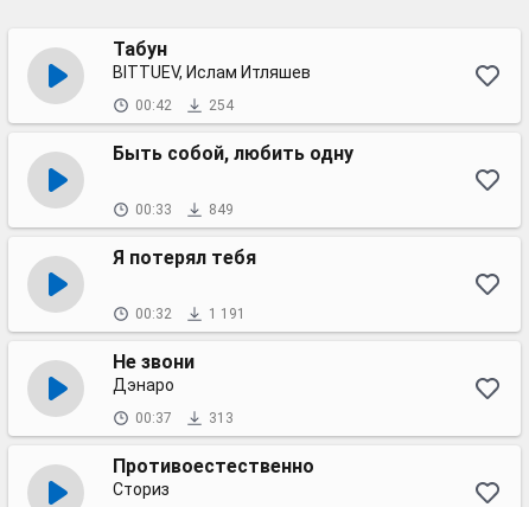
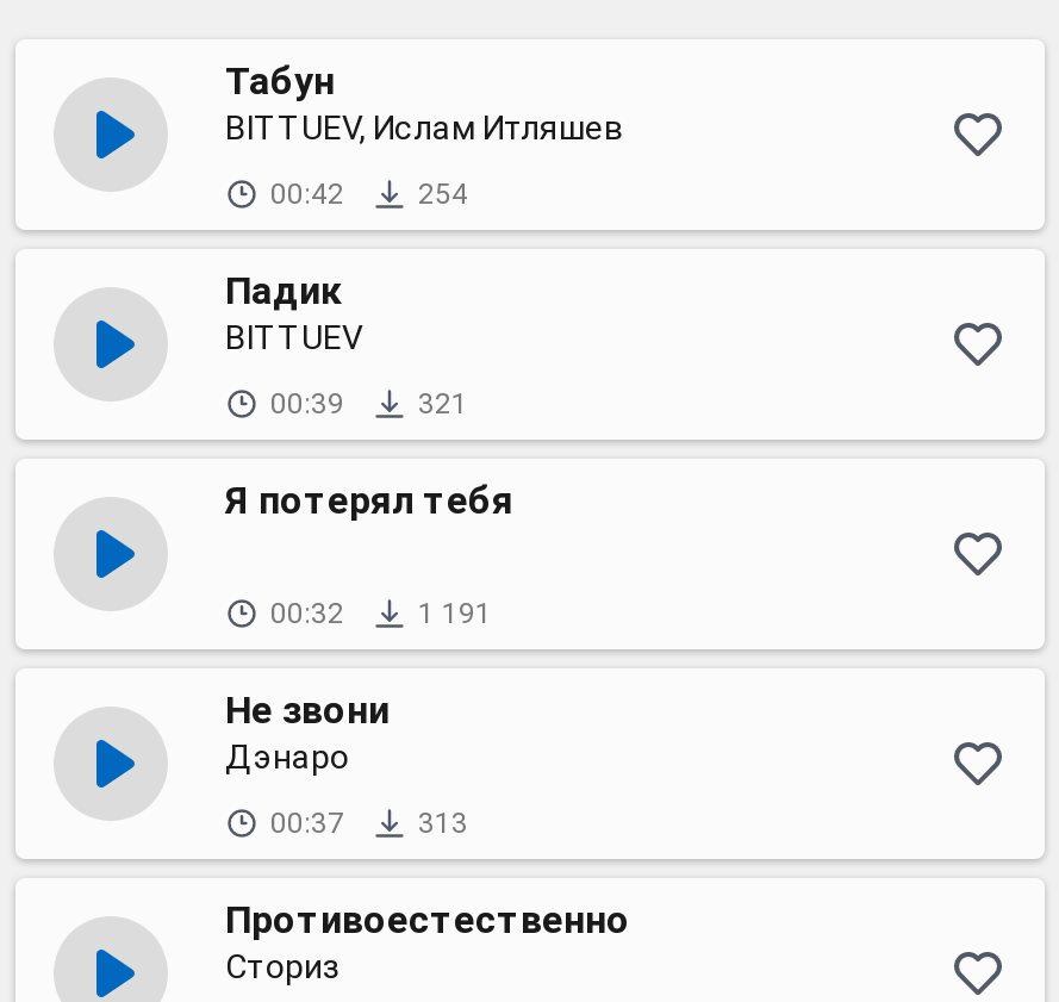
- Быть собой, любить одну
+ Падик
+ BITTUEV

- 00:33
- 849
+ 00:39
+ 321
